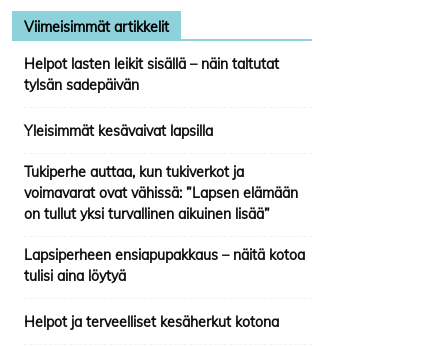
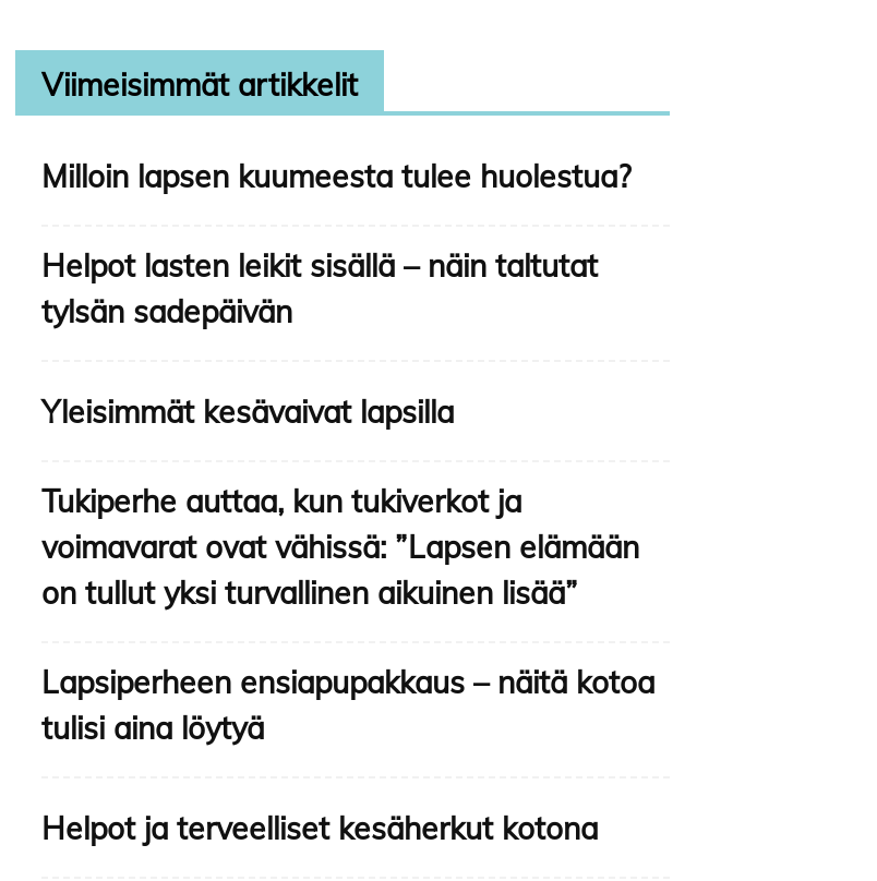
+ Milloin lapsen kuumeesta tulee huolestua?
